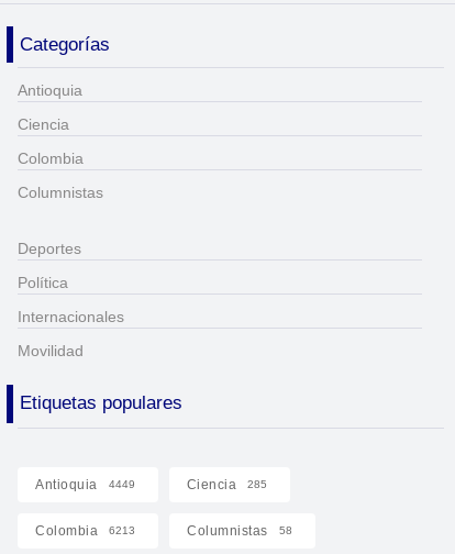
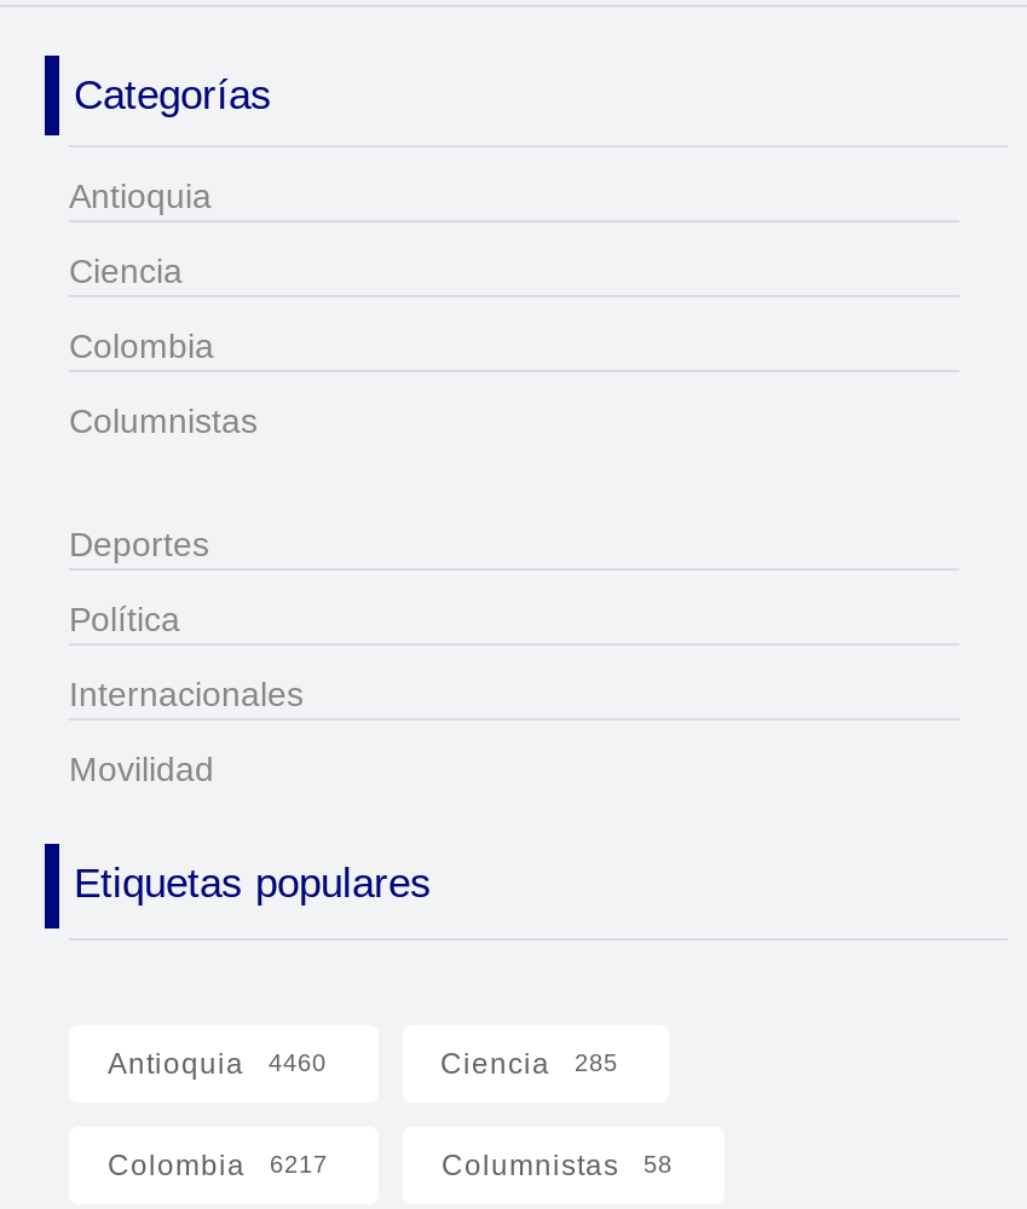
- Antioquia 4449
+ Antioquia 4460

- Colombia 6213
+ Colombia 6217
